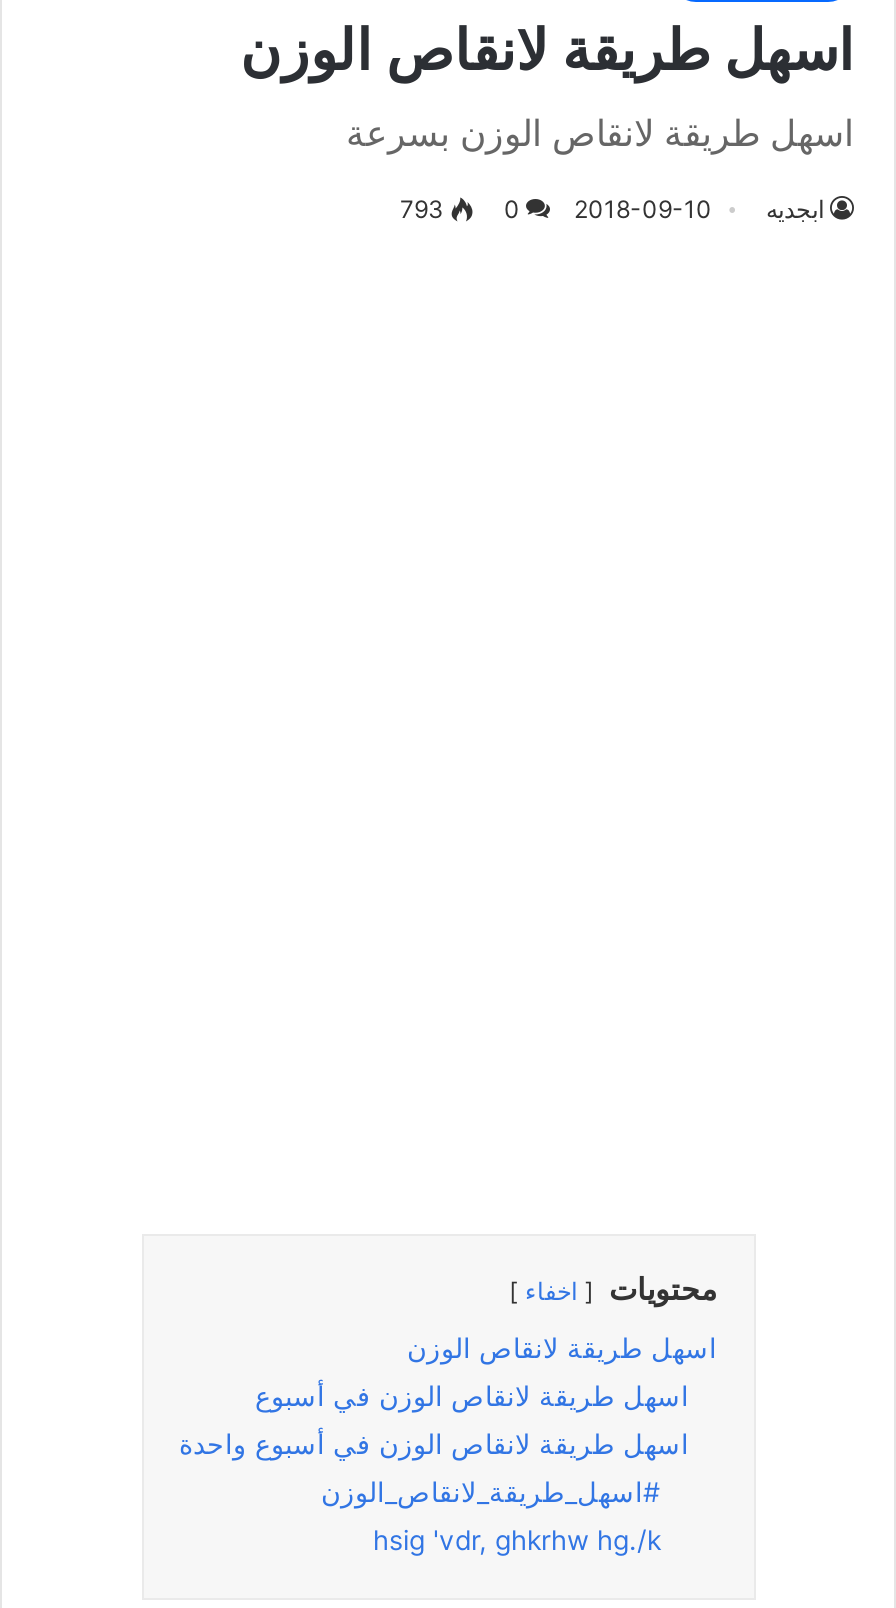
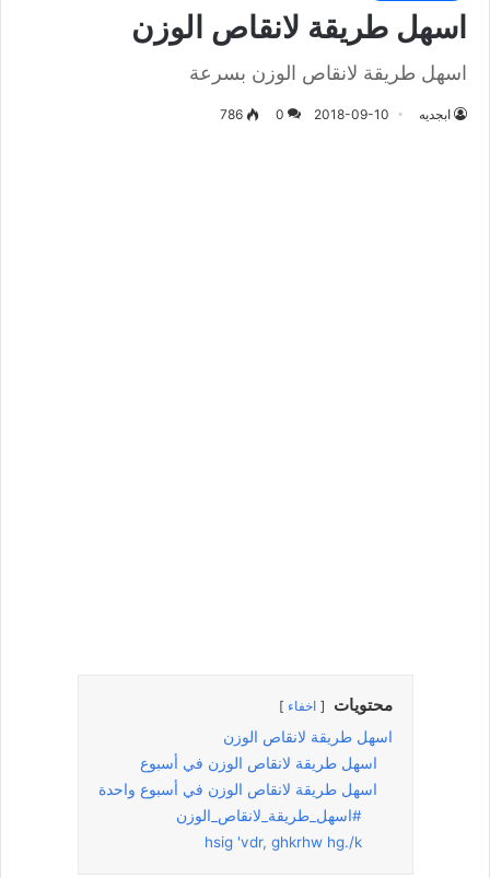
- ابجديه 2018-09-10 0 793
+ ابجديه 2018-09-10 0 786
